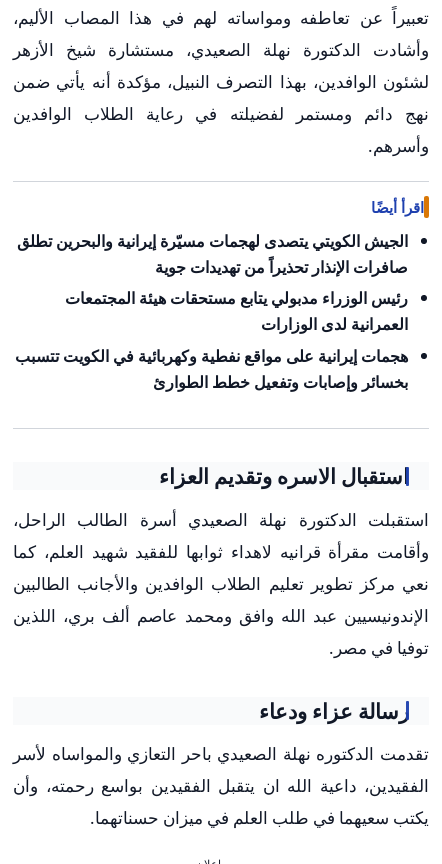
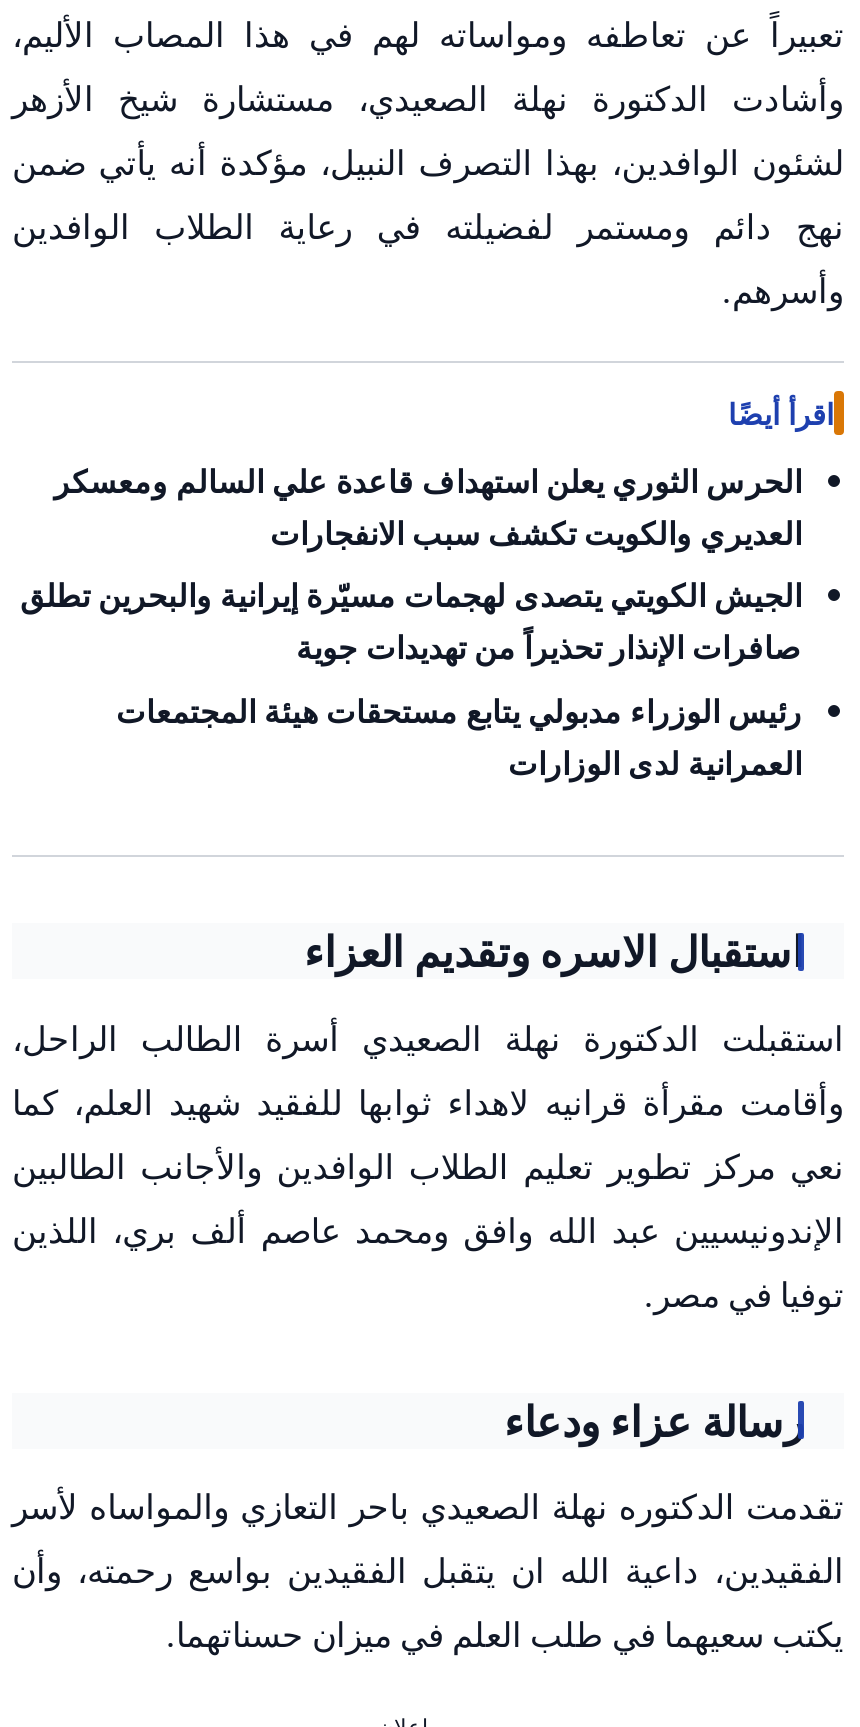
+ الحرس الثوري يعلن استهداف قاعدة علي السالم ومعسكر
+ العديري والكويت تكشف سبب الانفجارات

moved down: الجيش الكويتي يتصدى لهجمات مسيّرة إيرانية والبحرين تطلق | صافرات الإنذار تحذيراً من تهديدات جوية | رئيس الوزراء مدبولي يتابع مستحقات هيئة المجتمعات | العمرانية لدى الوزارات

- هجمات إيرانية على مواقع نفطية وكهربائية في الكويت تتسبب
- بخسائر وإصابات وتفعيل خطط الطوارئ
